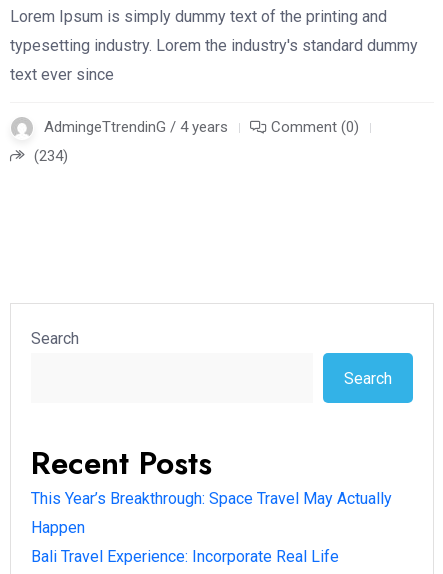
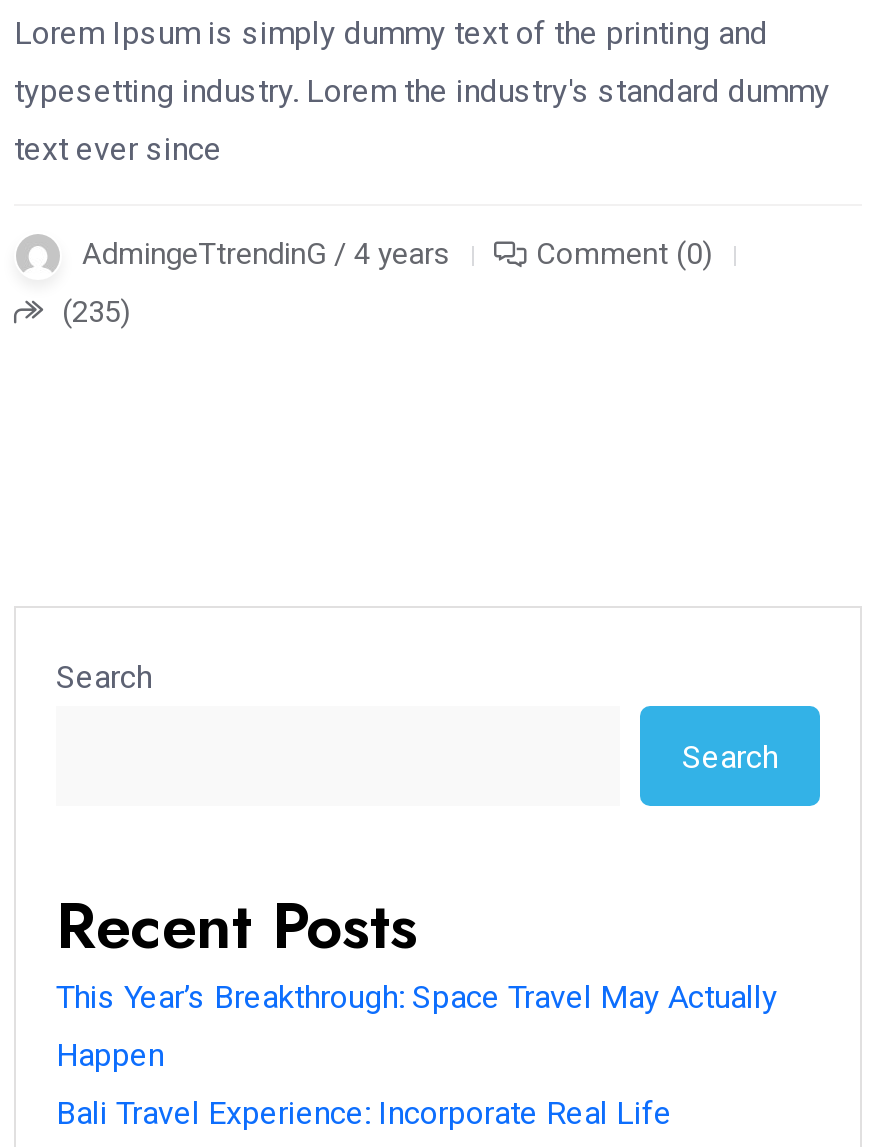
- (234)
+ (235)
